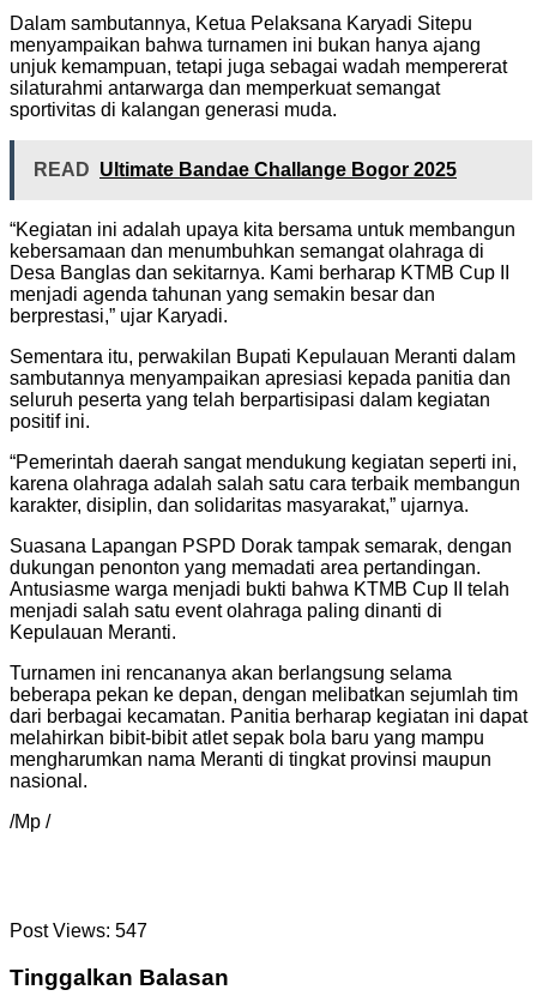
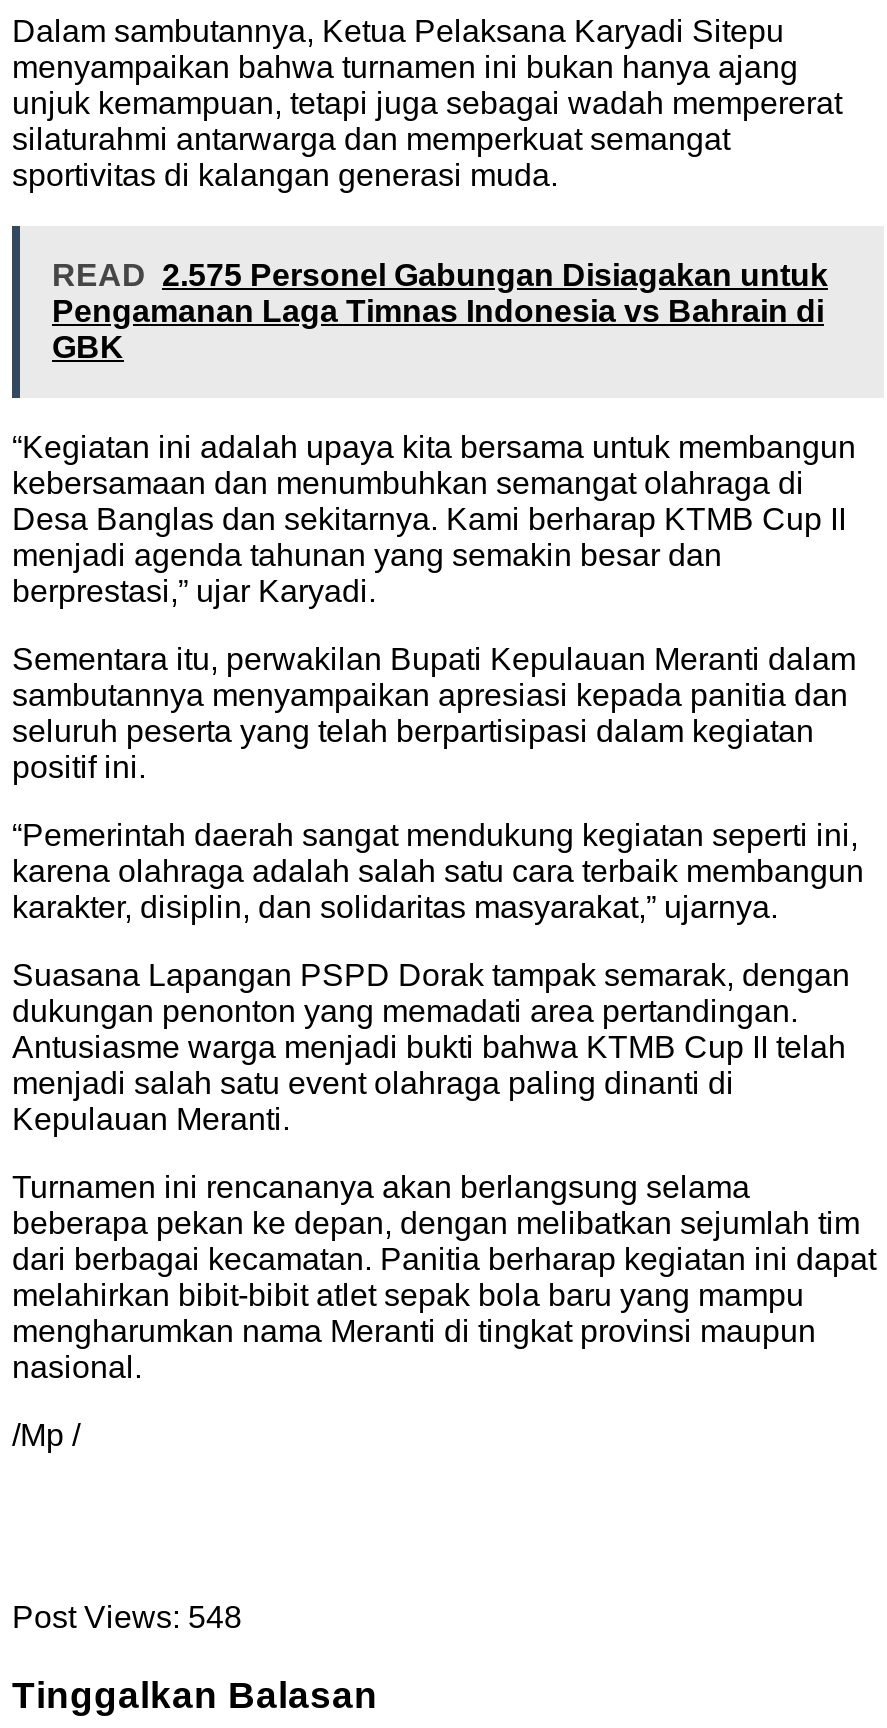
- READ Ultimate Bandae Challange Bogor 2025
+ READ 2.575 Personel Gabungan Disiagakan untuk
+ Pengamanan Laga Timnas Indonesia vs Bahrain di
+ GBK

- Post Views: 547
+ Post Views: 548
